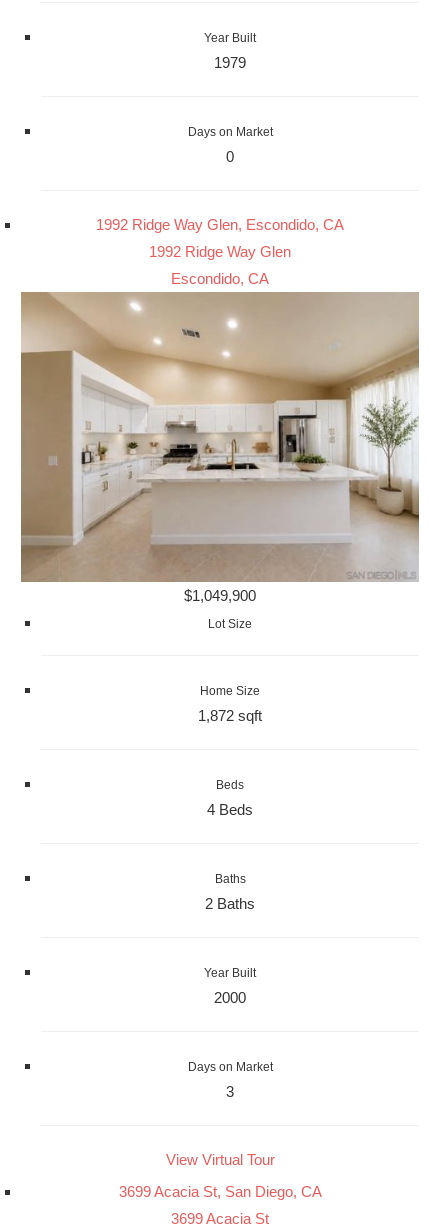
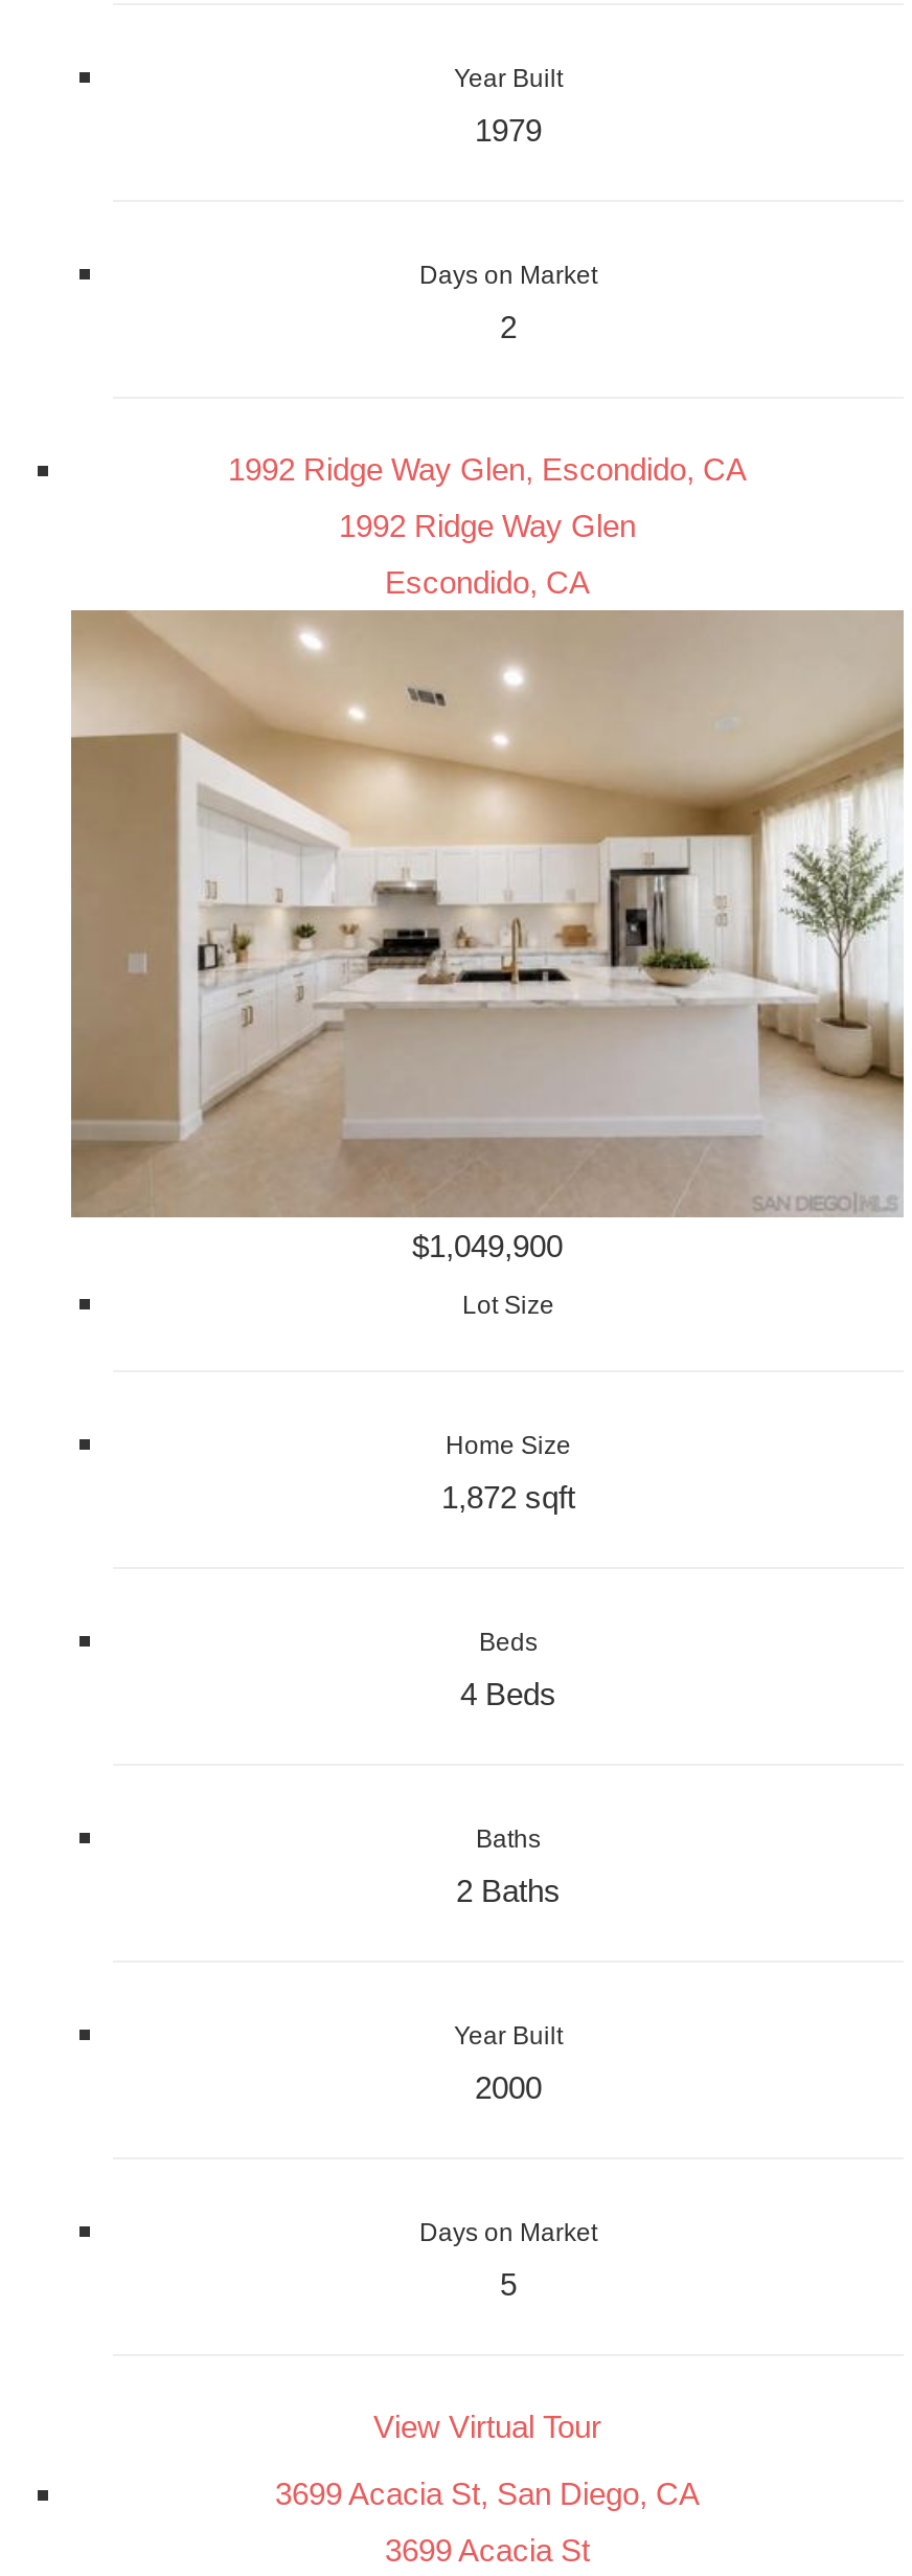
- 0
+ 2

- 3
+ 5
